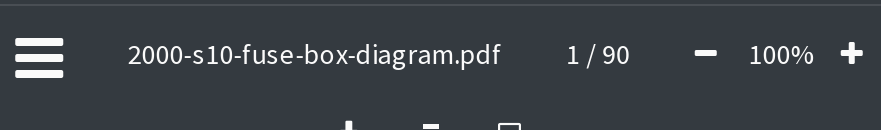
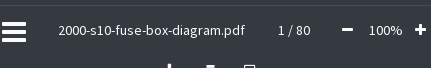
- 2000-s10-fuse-box-diagram.pdf 1 / 90
+ 2000-s10-fuse-box-diagram.pdf 1 / 80
